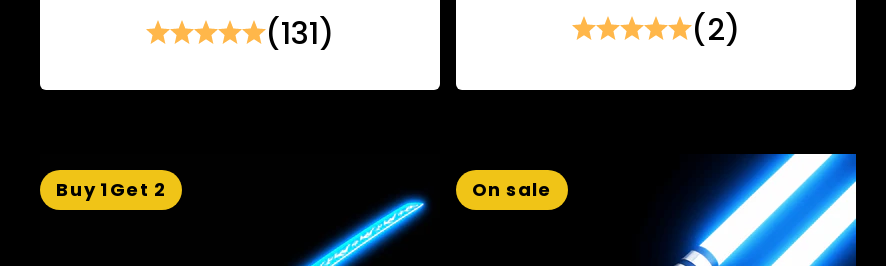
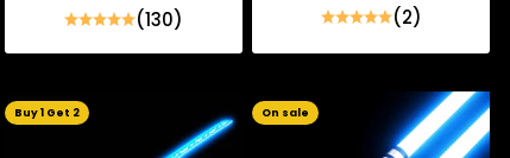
- (131)
+ (130)
